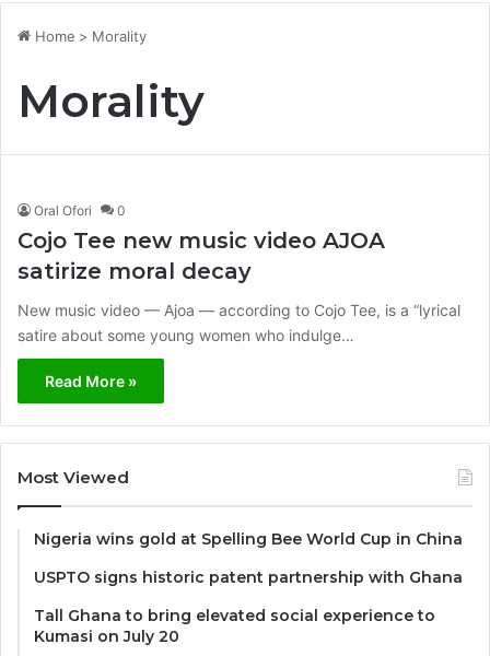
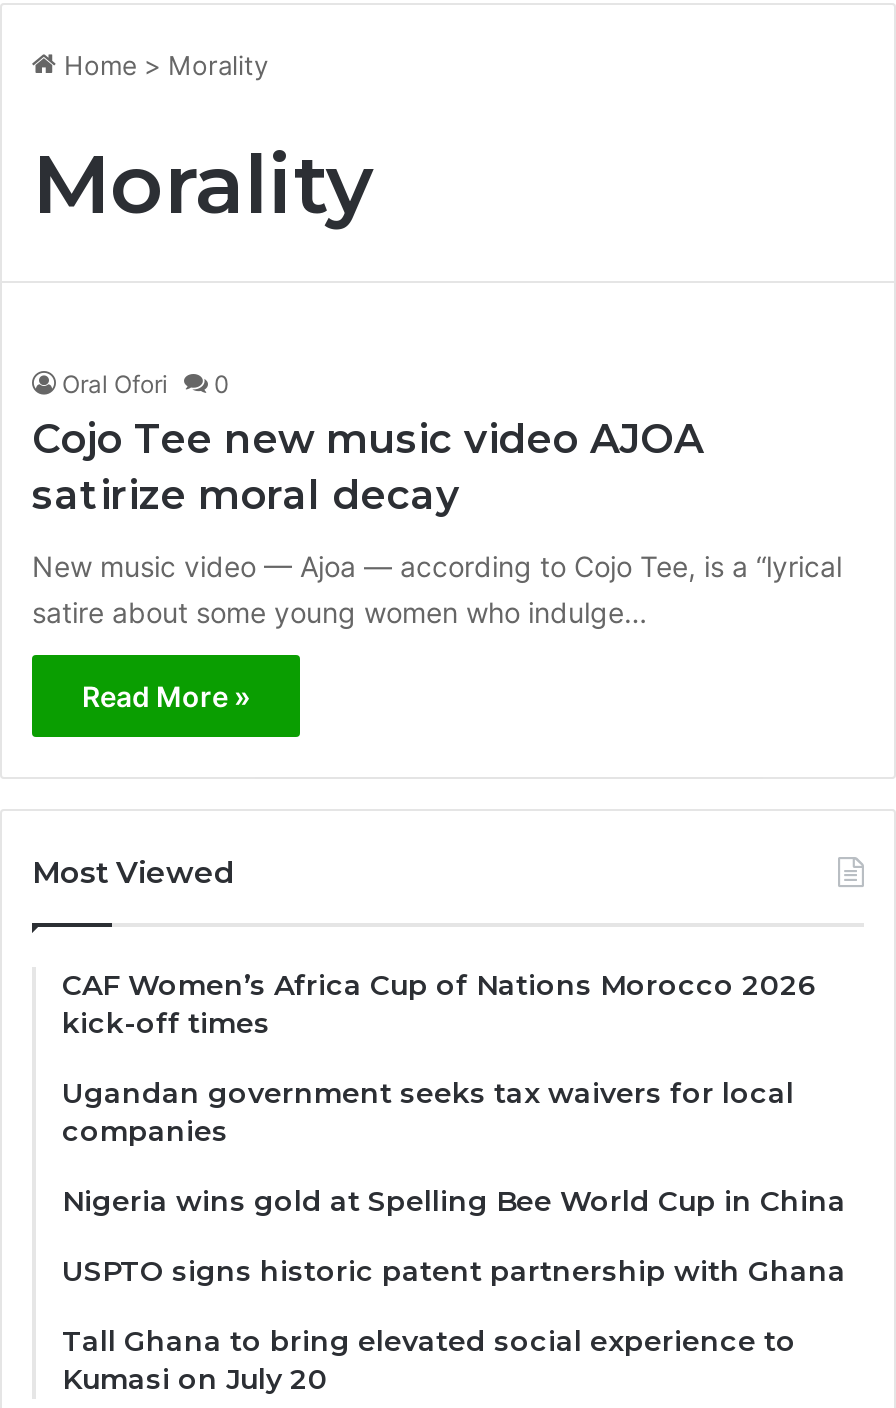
+ CAF Women’s Africa Cup of Nations Morocco 2026
+ kick-off times
+ Ugandan government seeks tax waivers for local
+ companies
